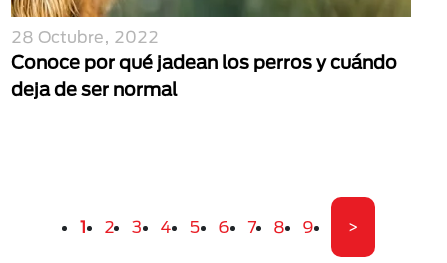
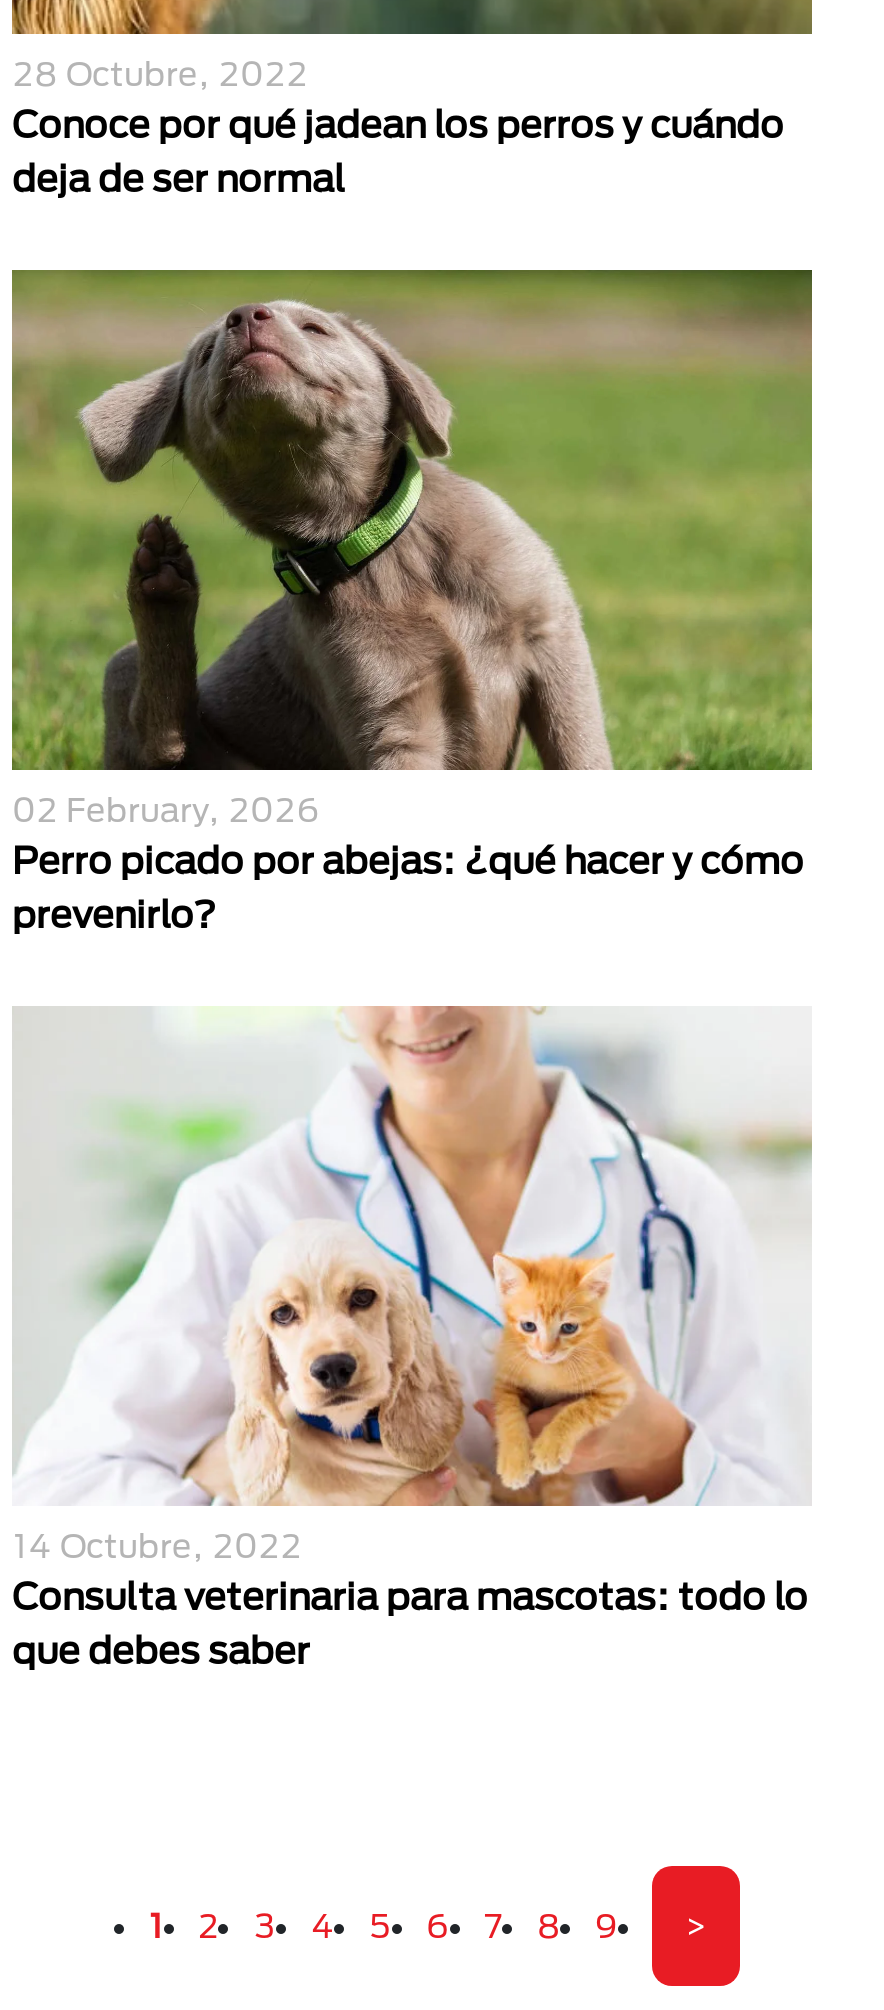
+ [image]
+ 02 February, 2026
+ Perro picado por abejas: ¿qué hacer y cómo
+ prevenirlo?

+ [image]
+ 14 Octubre, 2022
+ Consulta veterinaria para mascotas: todo lo
+ que debes saber
